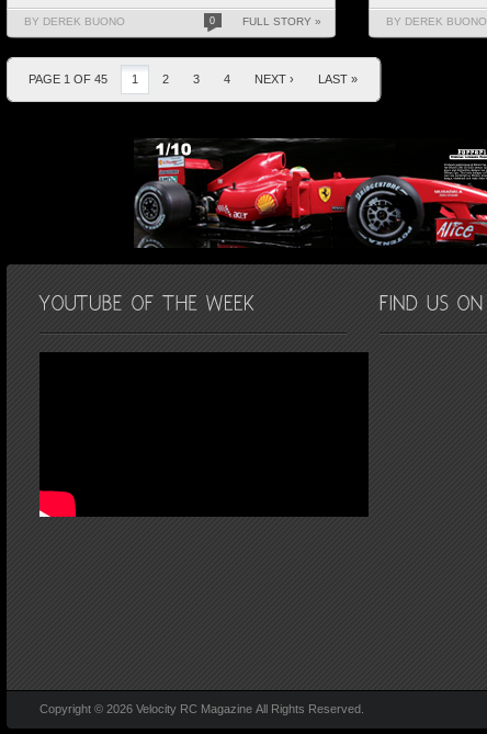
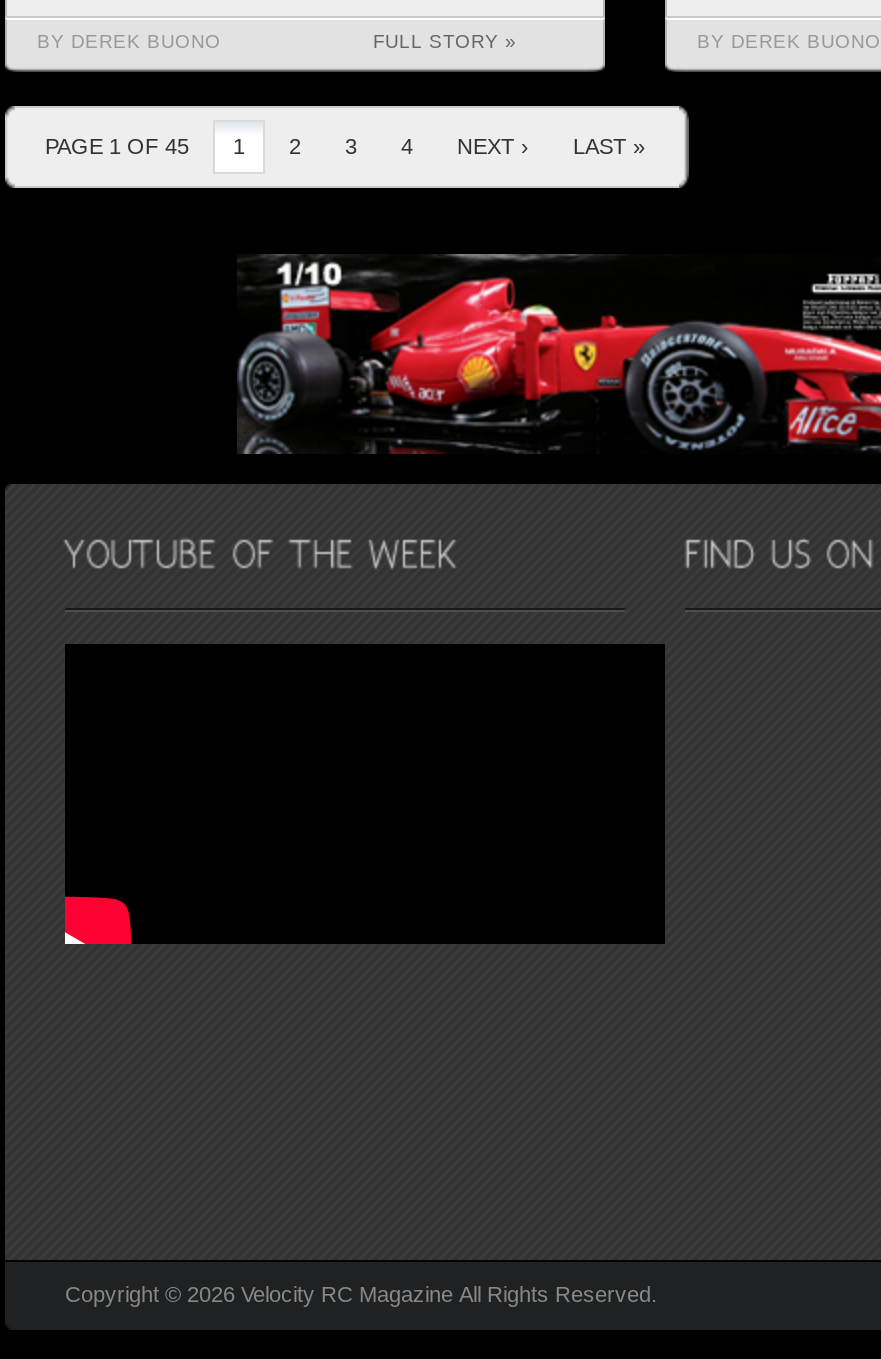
- 0
